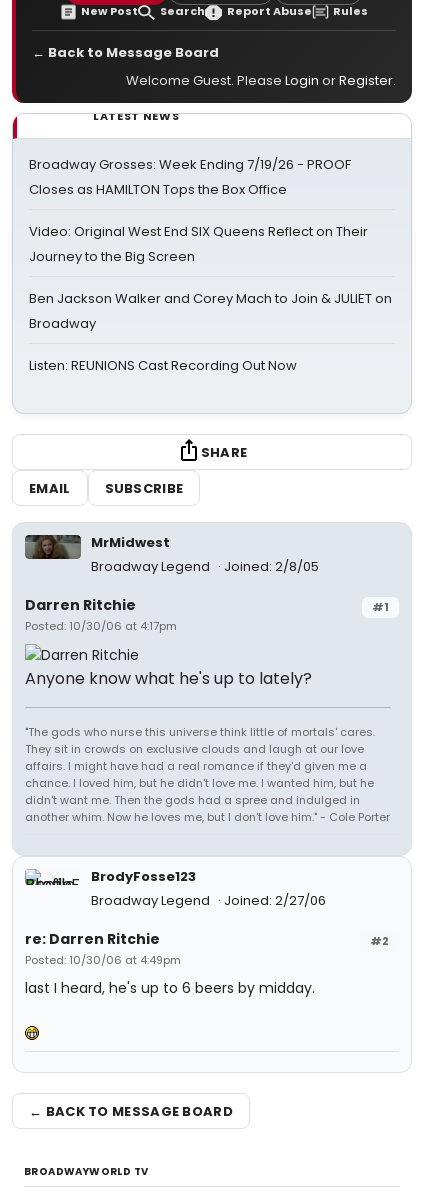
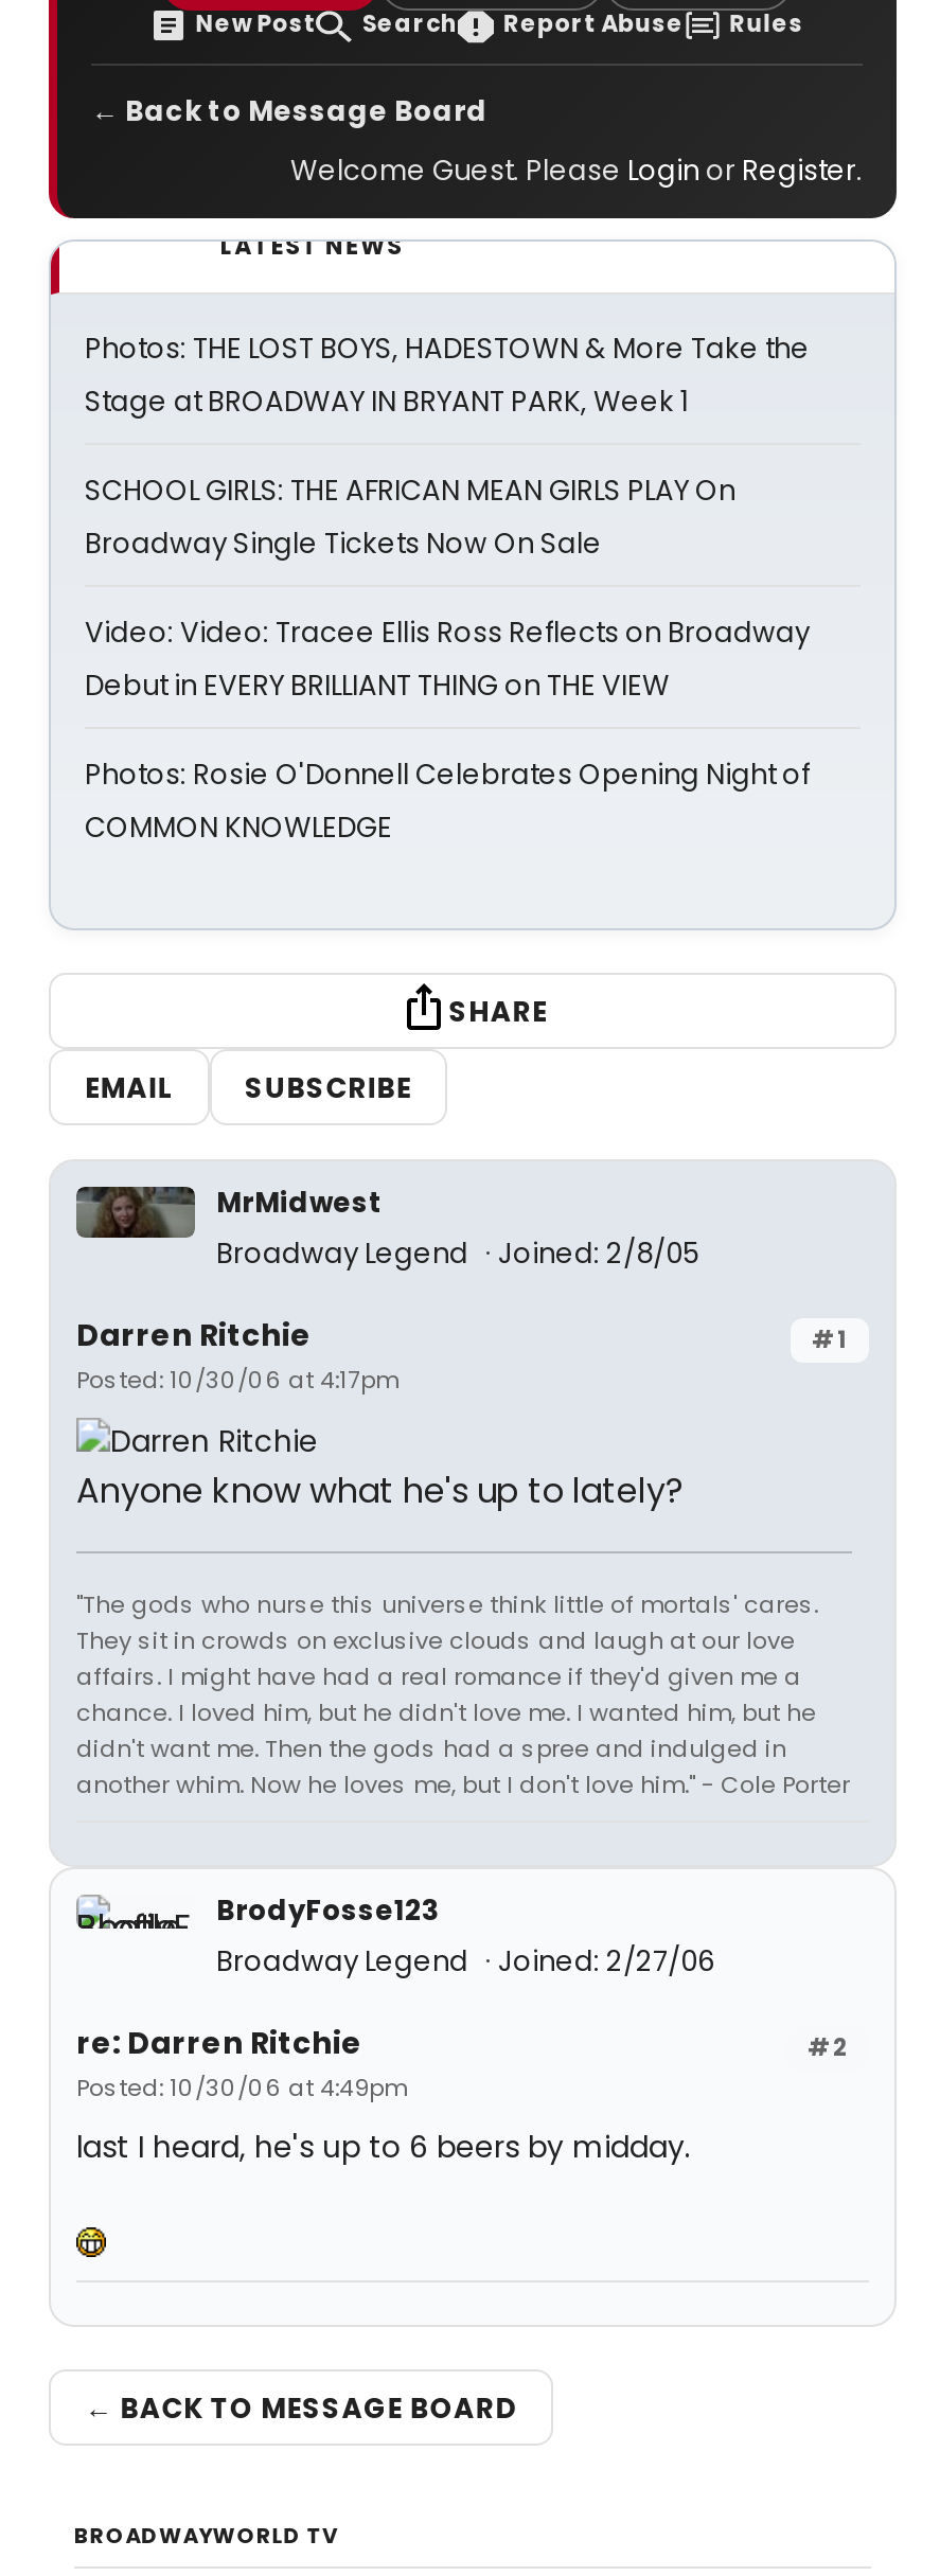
- Broadway Grosses: Week Ending 7/19/26 - PROOF
- Closes as HAMILTON Tops the Box Office
+ Photos: THE LOST BOYS, HADESTOWN & More Take the
+ Stage at BROADWAY IN BRYANT PARK, Week 1

- Video: Original West End SIX Queens Reflect on Their
- Journey to the Big Screen
+ SCHOOL GIRLS: THE AFRICAN MEAN GIRLS PLAY On
+ Broadway Single Tickets Now On Sale

- Ben Jackson Walker and Corey Mach to Join & JULIET on
- Broadway
+ Video: Video: Tracee Ellis Ross Reflects on Broadway
+ Debut in EVERY BRILLIANT THING on THE VIEW

- Listen: REUNIONS Cast Recording Out Now
+ Photos: Rosie O'Donnell Celebrates Opening Night of
+ COMMON KNOWLEDGE
